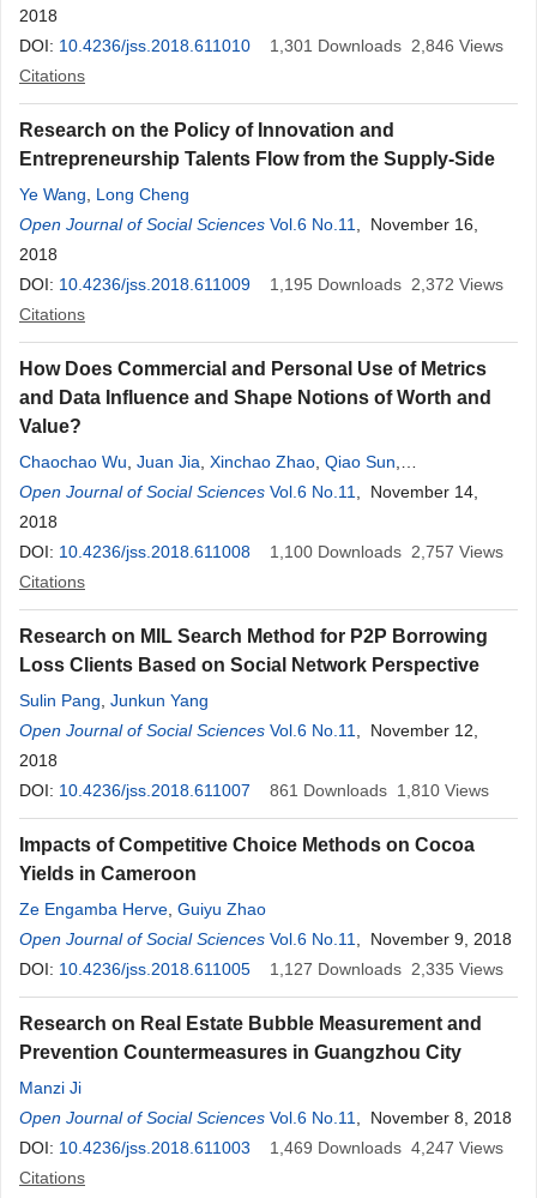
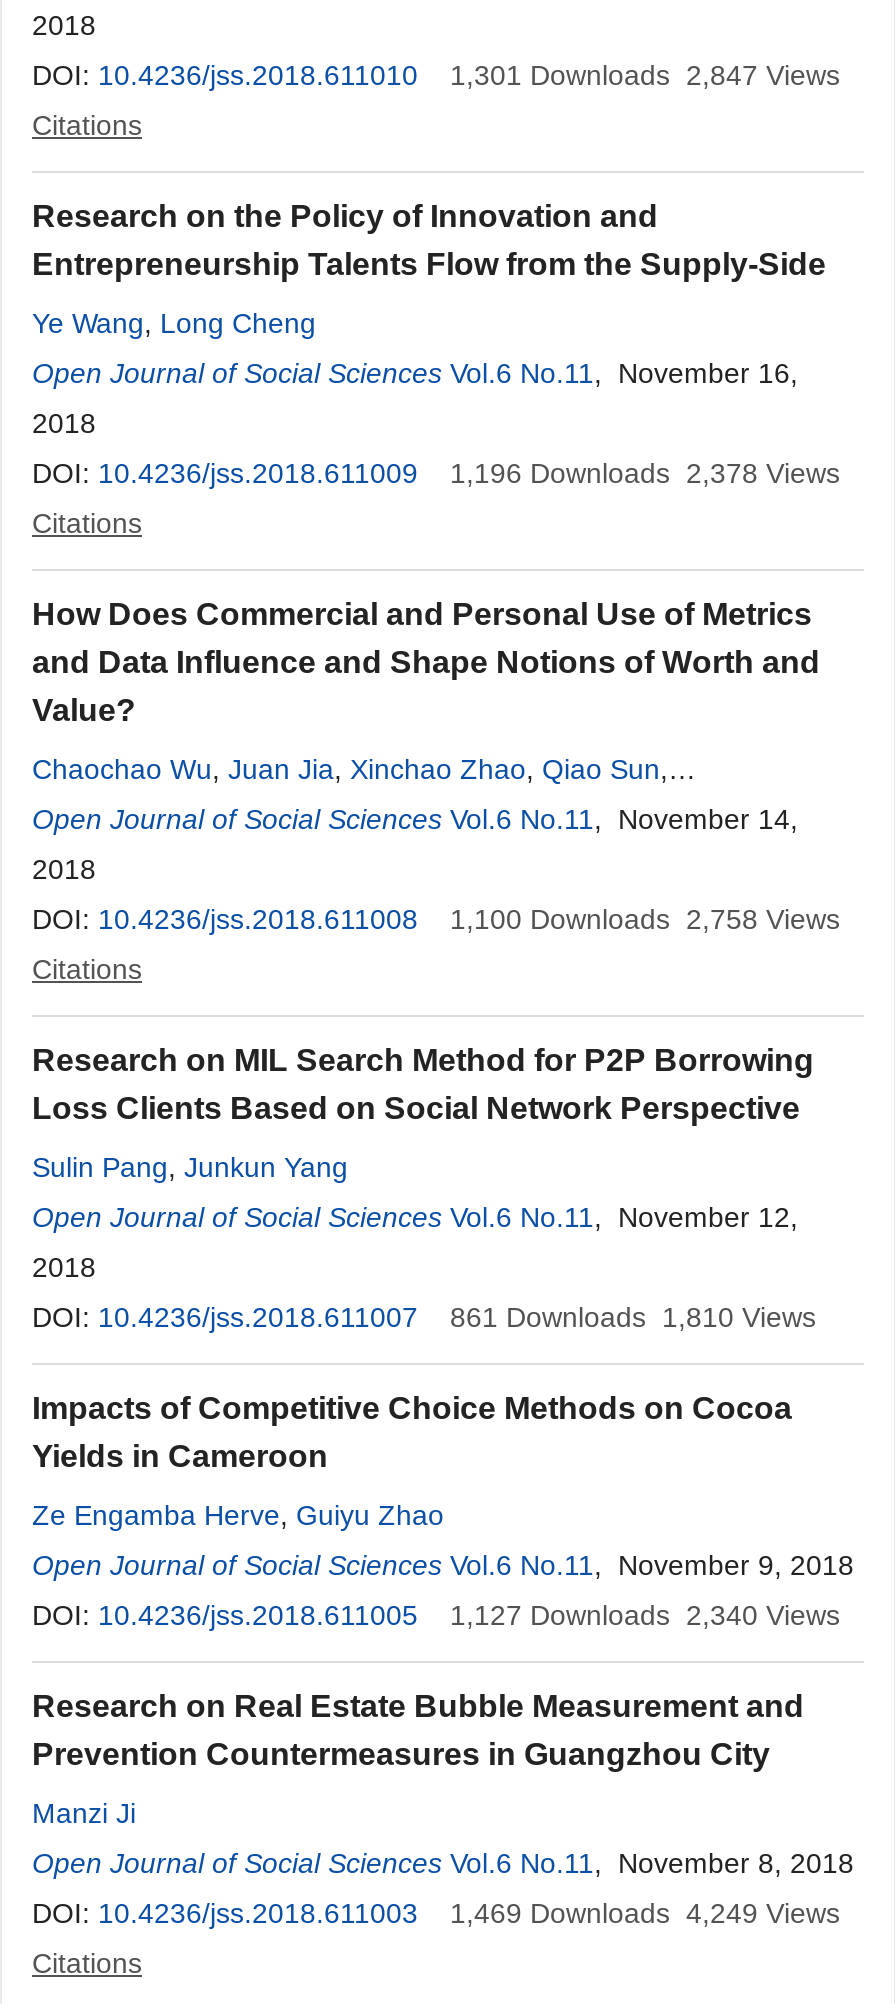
- 1,301 Downloads 2,846 Views
+ 1,301 Downloads 2,847 Views

- 1,195 Downloads 2,372 Views
+ 1,196 Downloads 2,378 Views

- 1,100 Downloads 2,757 Views
+ 1,100 Downloads 2,758 Views

- 1,127 Downloads 2,335 Views
+ 1,127 Downloads 2,340 Views

- 1,469 Downloads 4,247 Views
+ 1,469 Downloads 4,249 Views
